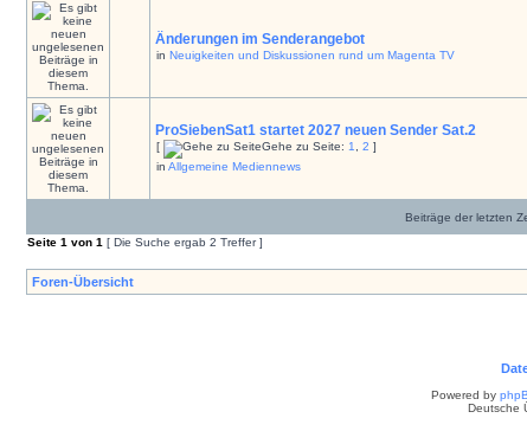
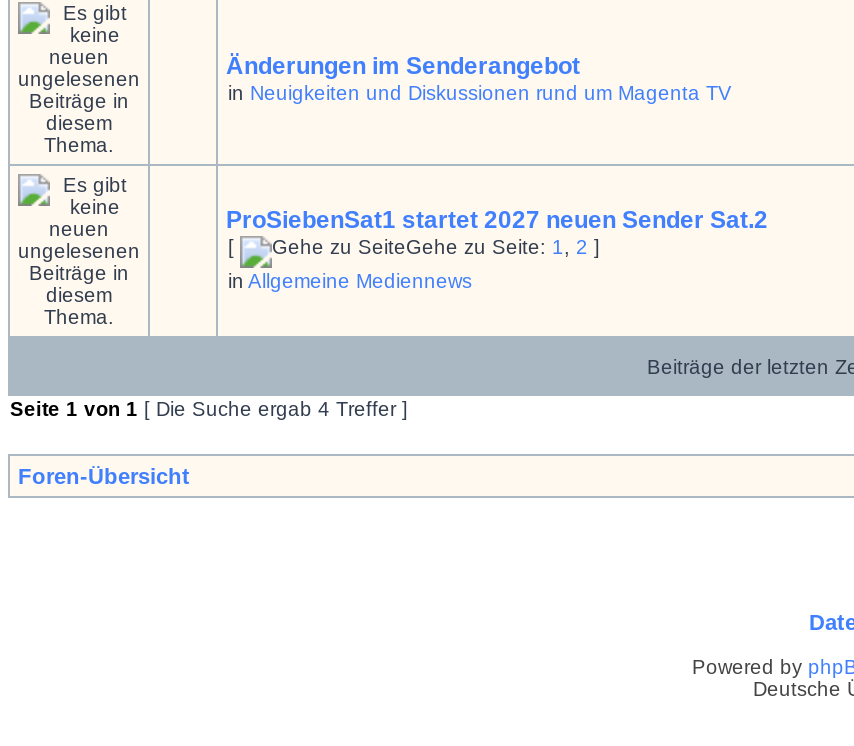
- Seite 1 von 1 [ Die Suche ergab 2 Treffer ]
+ Seite 1 von 1 [ Die Suche ergab 4 Treffer ]
